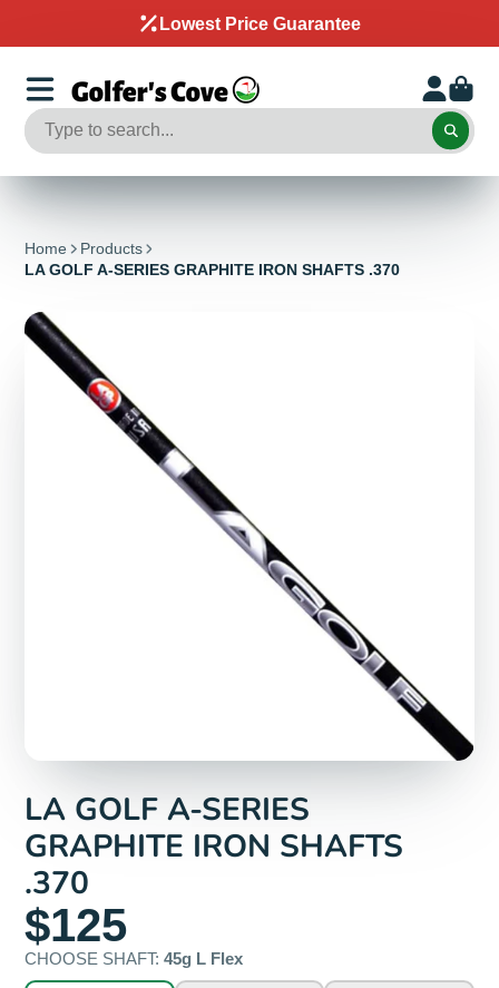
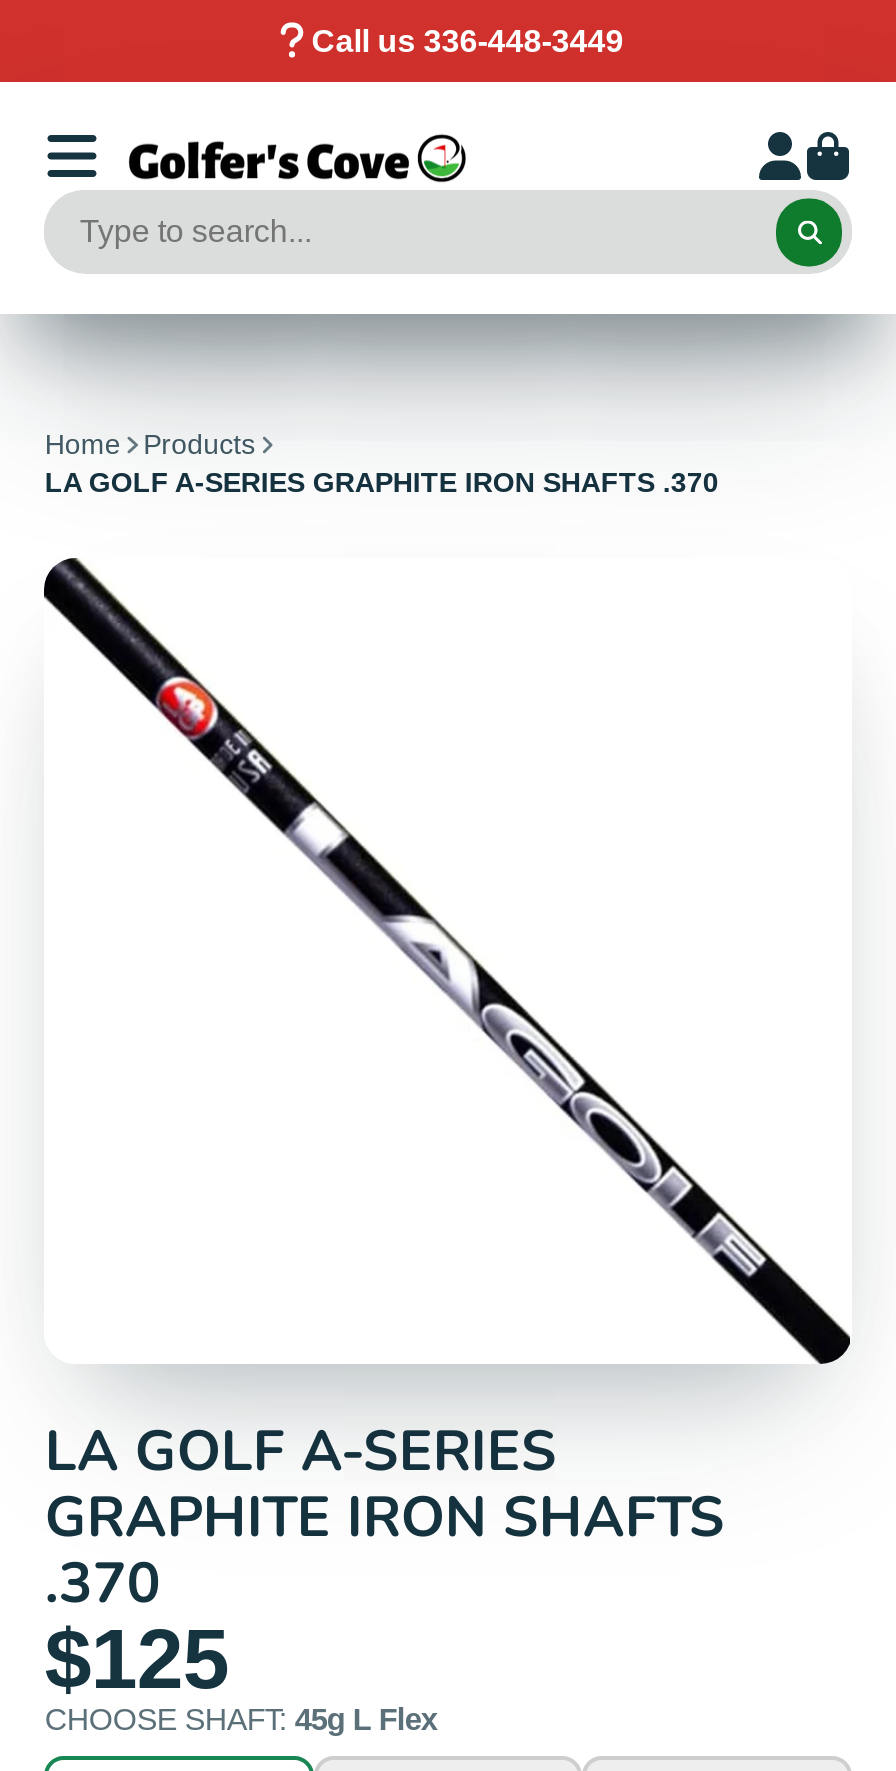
- Lowest Price Guarantee
+ Call us 336-448-3449
